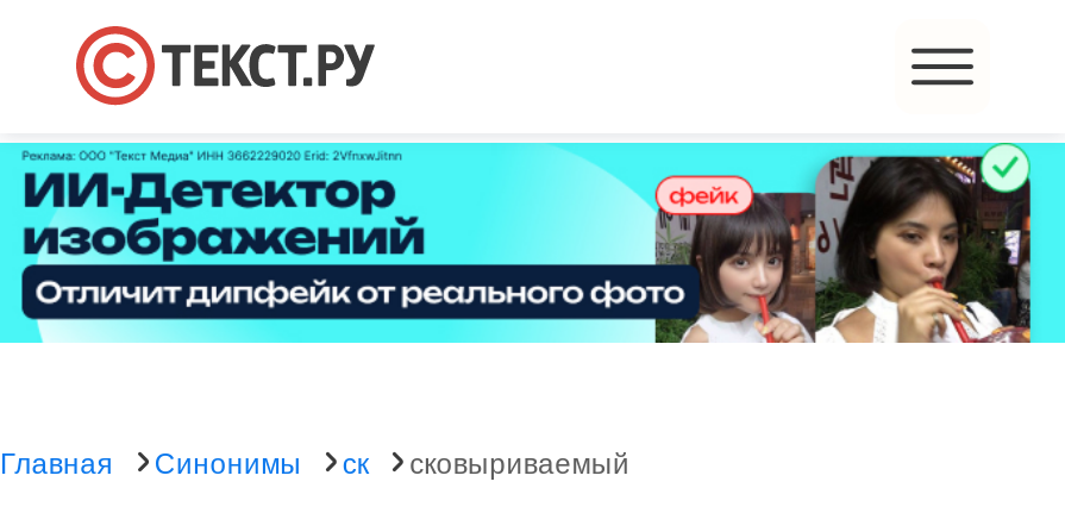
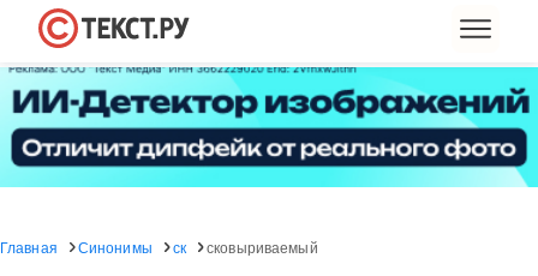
- [image]
+ [image]
